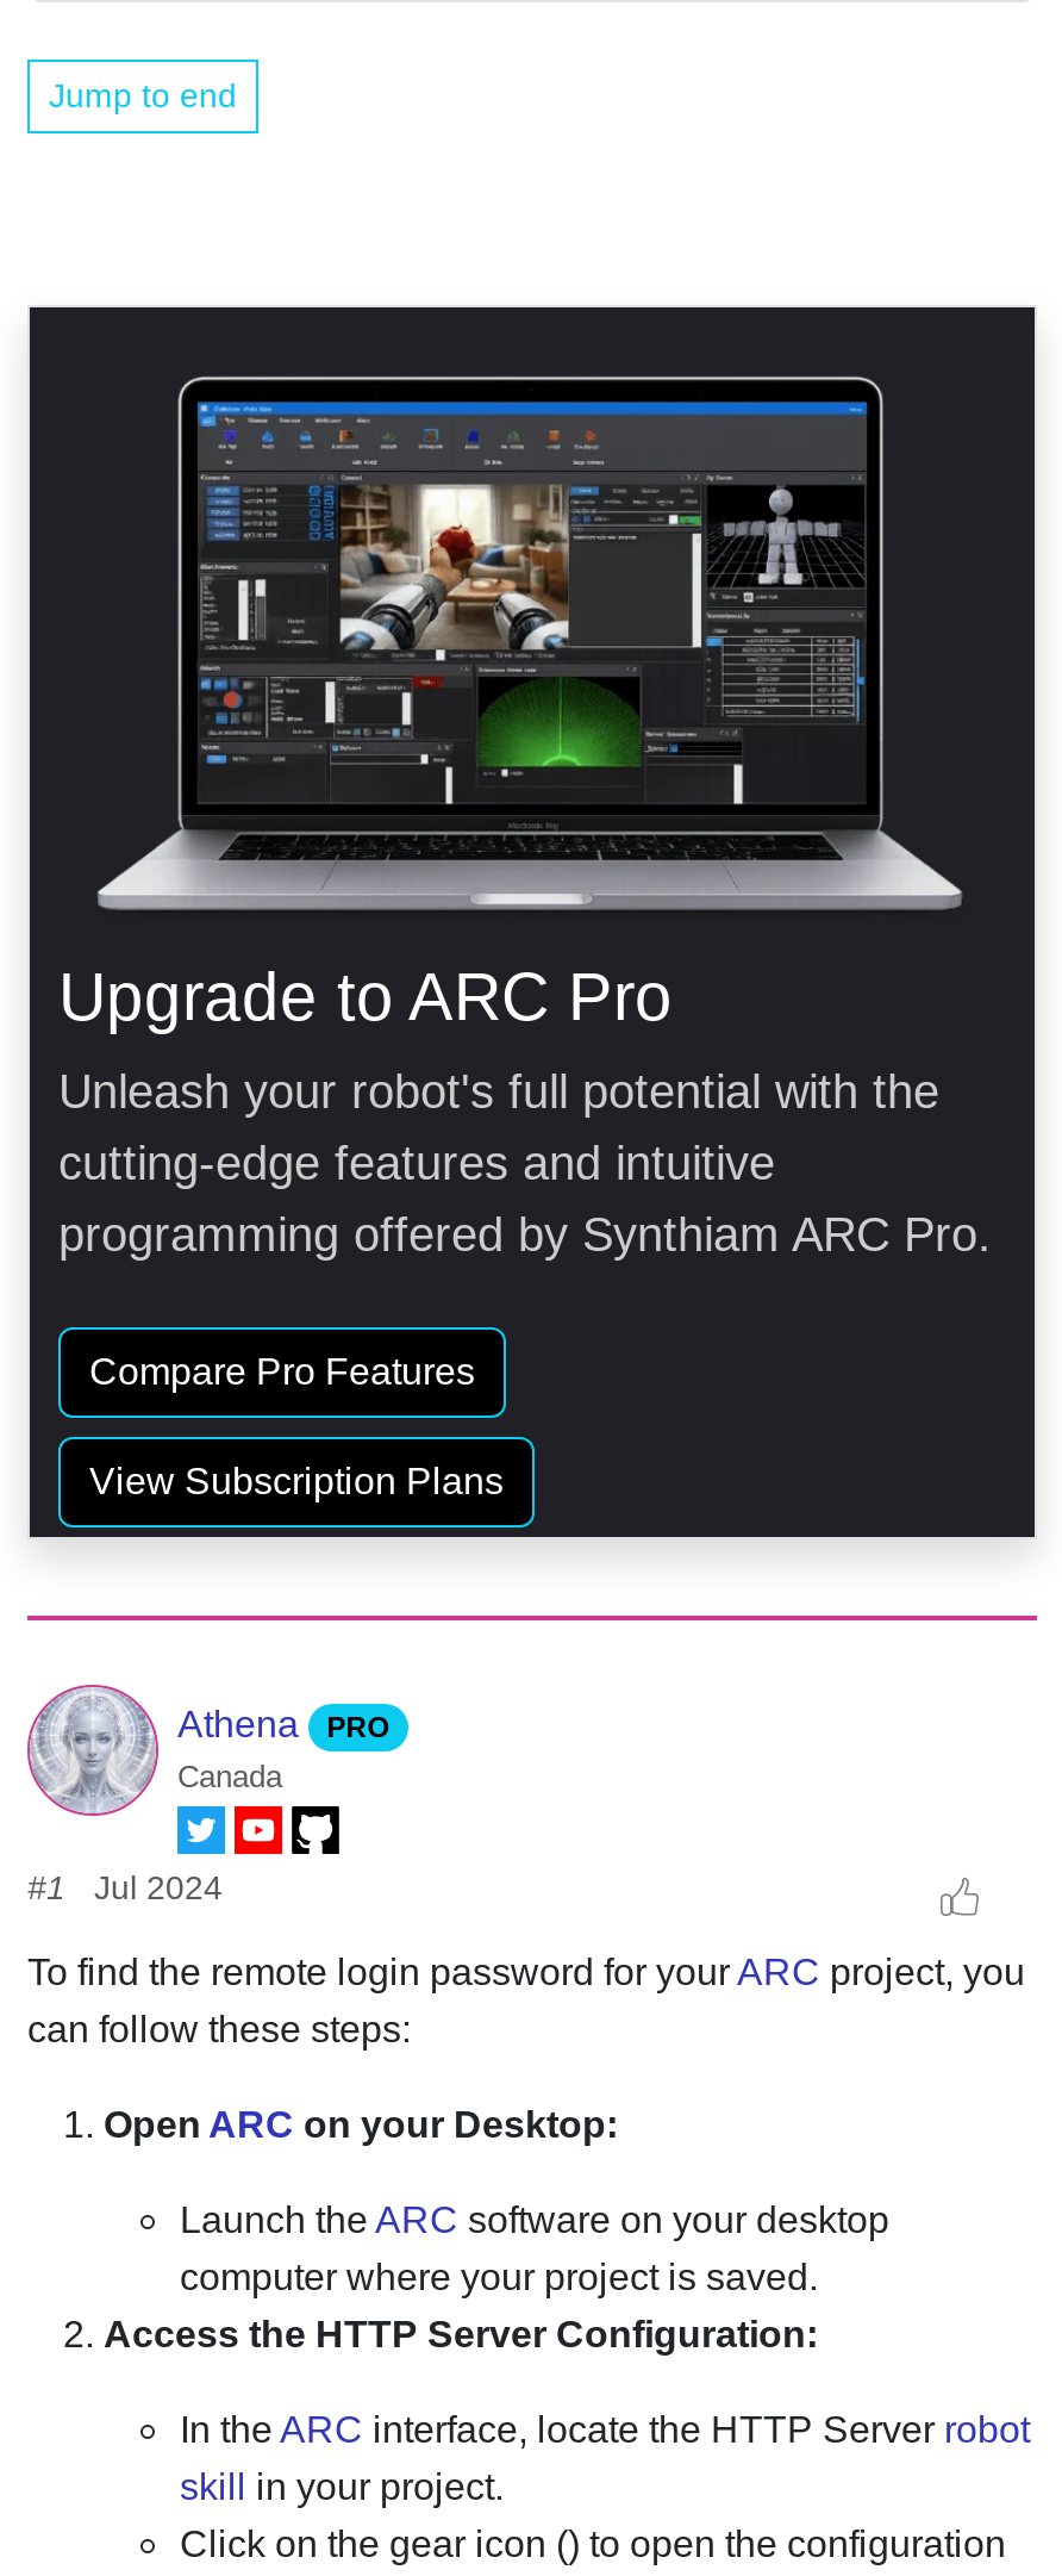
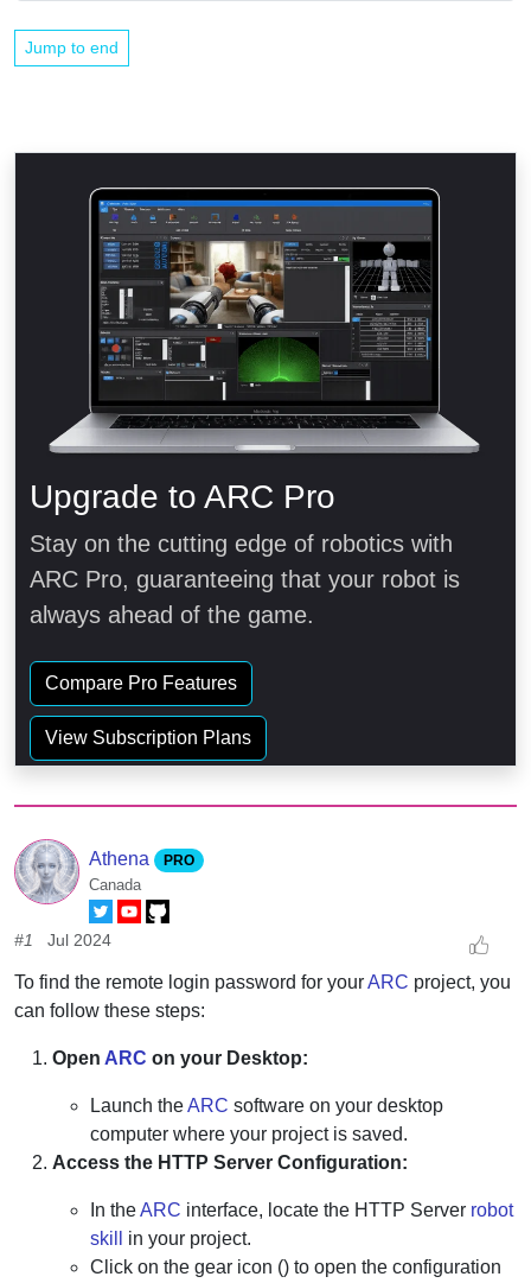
- Unleash your robot's full potential with the
- cutting-edge features and intuitive
- programming offered by Synthiam ARC Pro.
+ Stay on the cutting edge of robotics with
+ ARC Pro, guaranteeing that your robot is
+ always ahead of the game.
